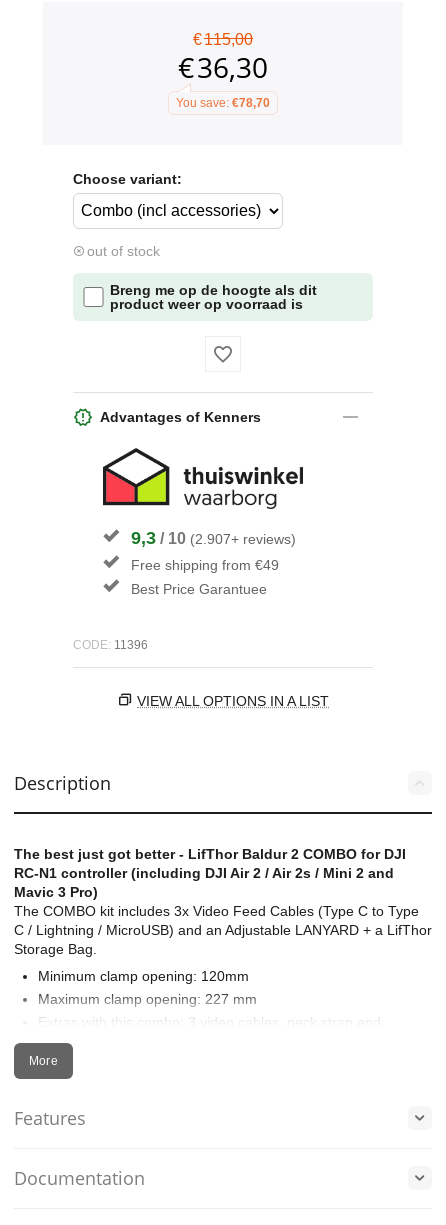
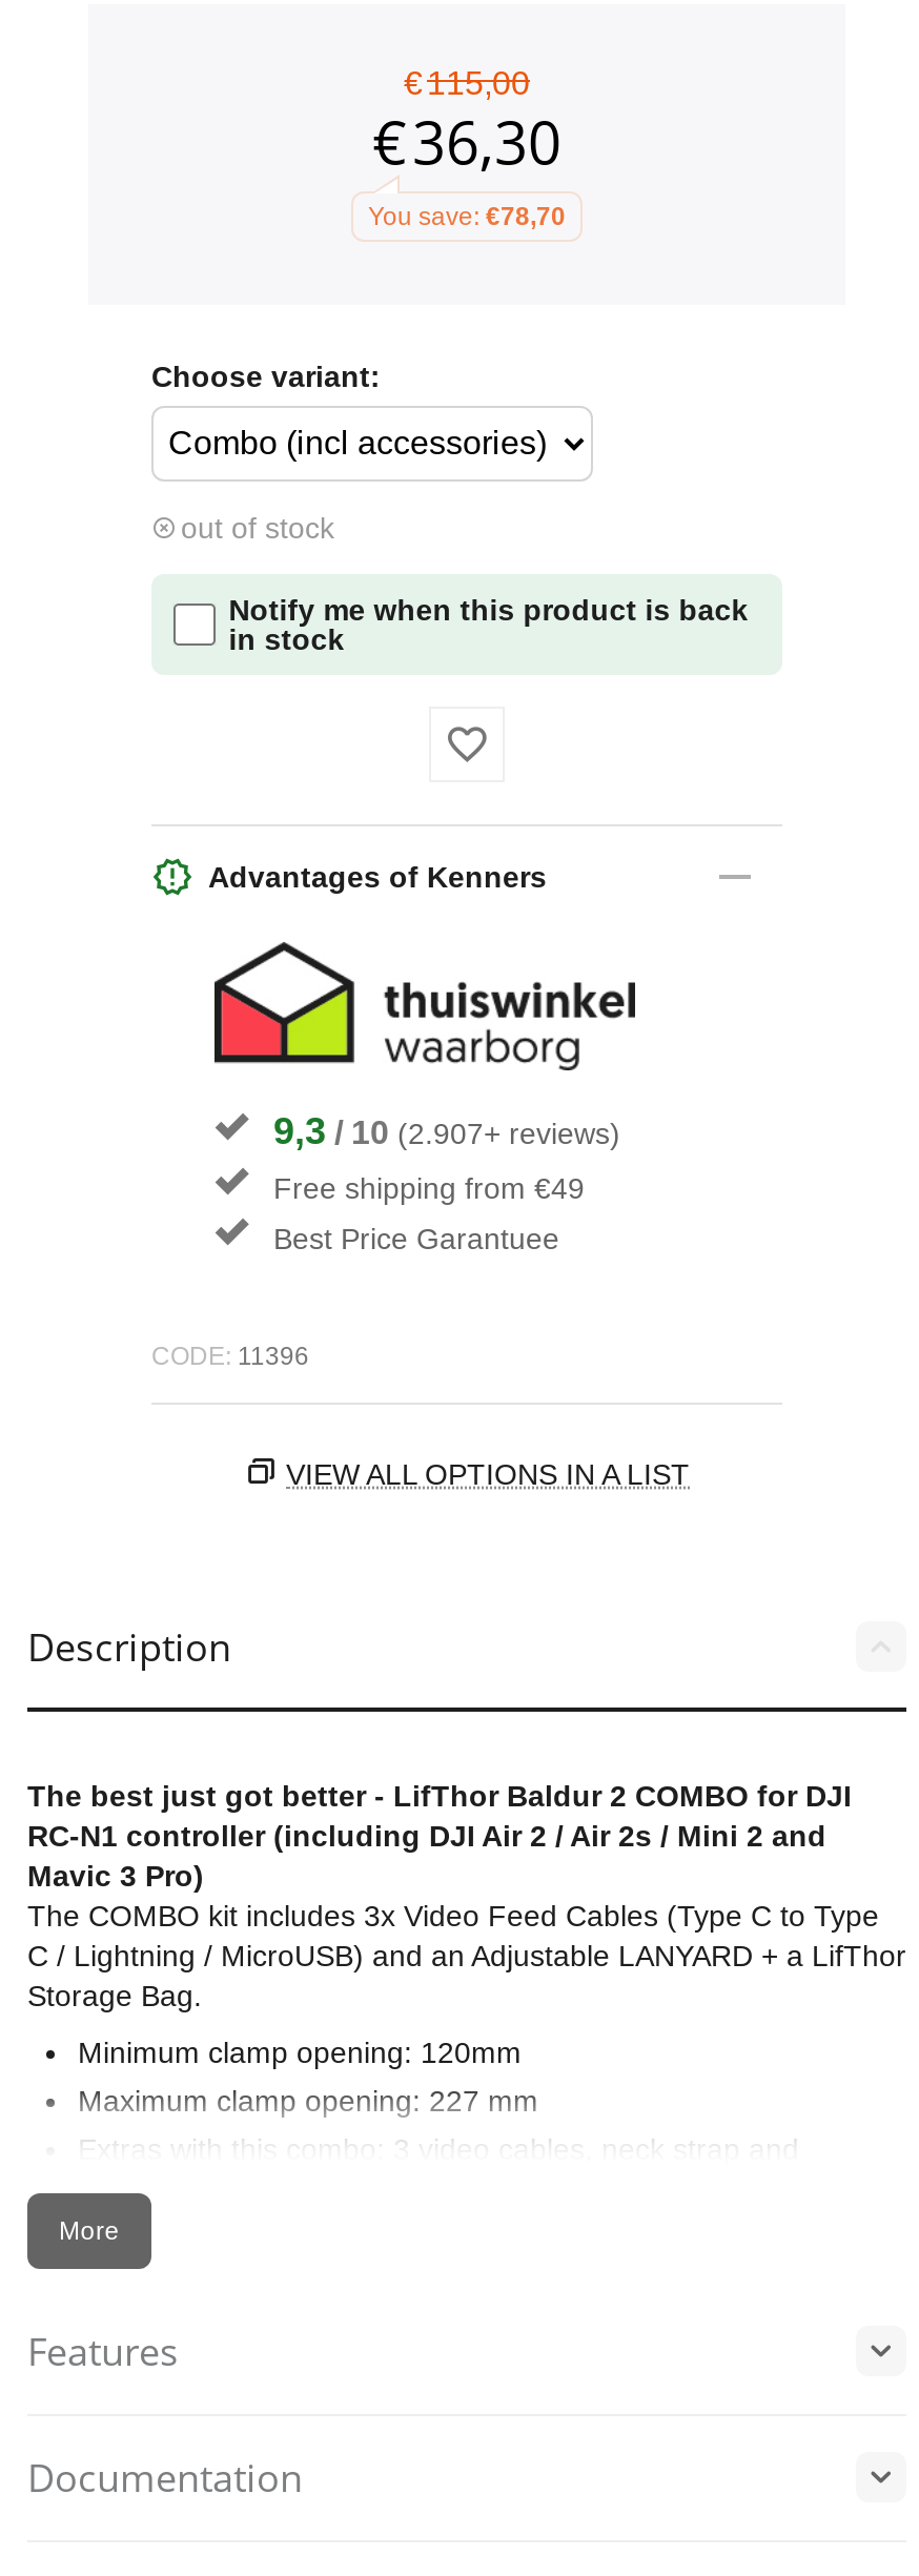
- Breng me op de hoogte als dit
- product weer op voorraad is
+ Notify me when this product is back
+ in stock
